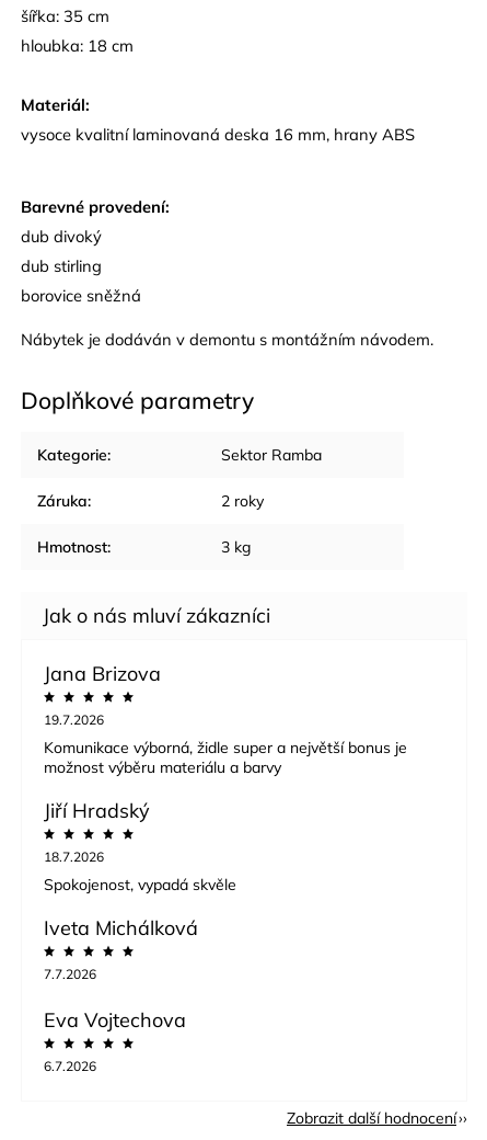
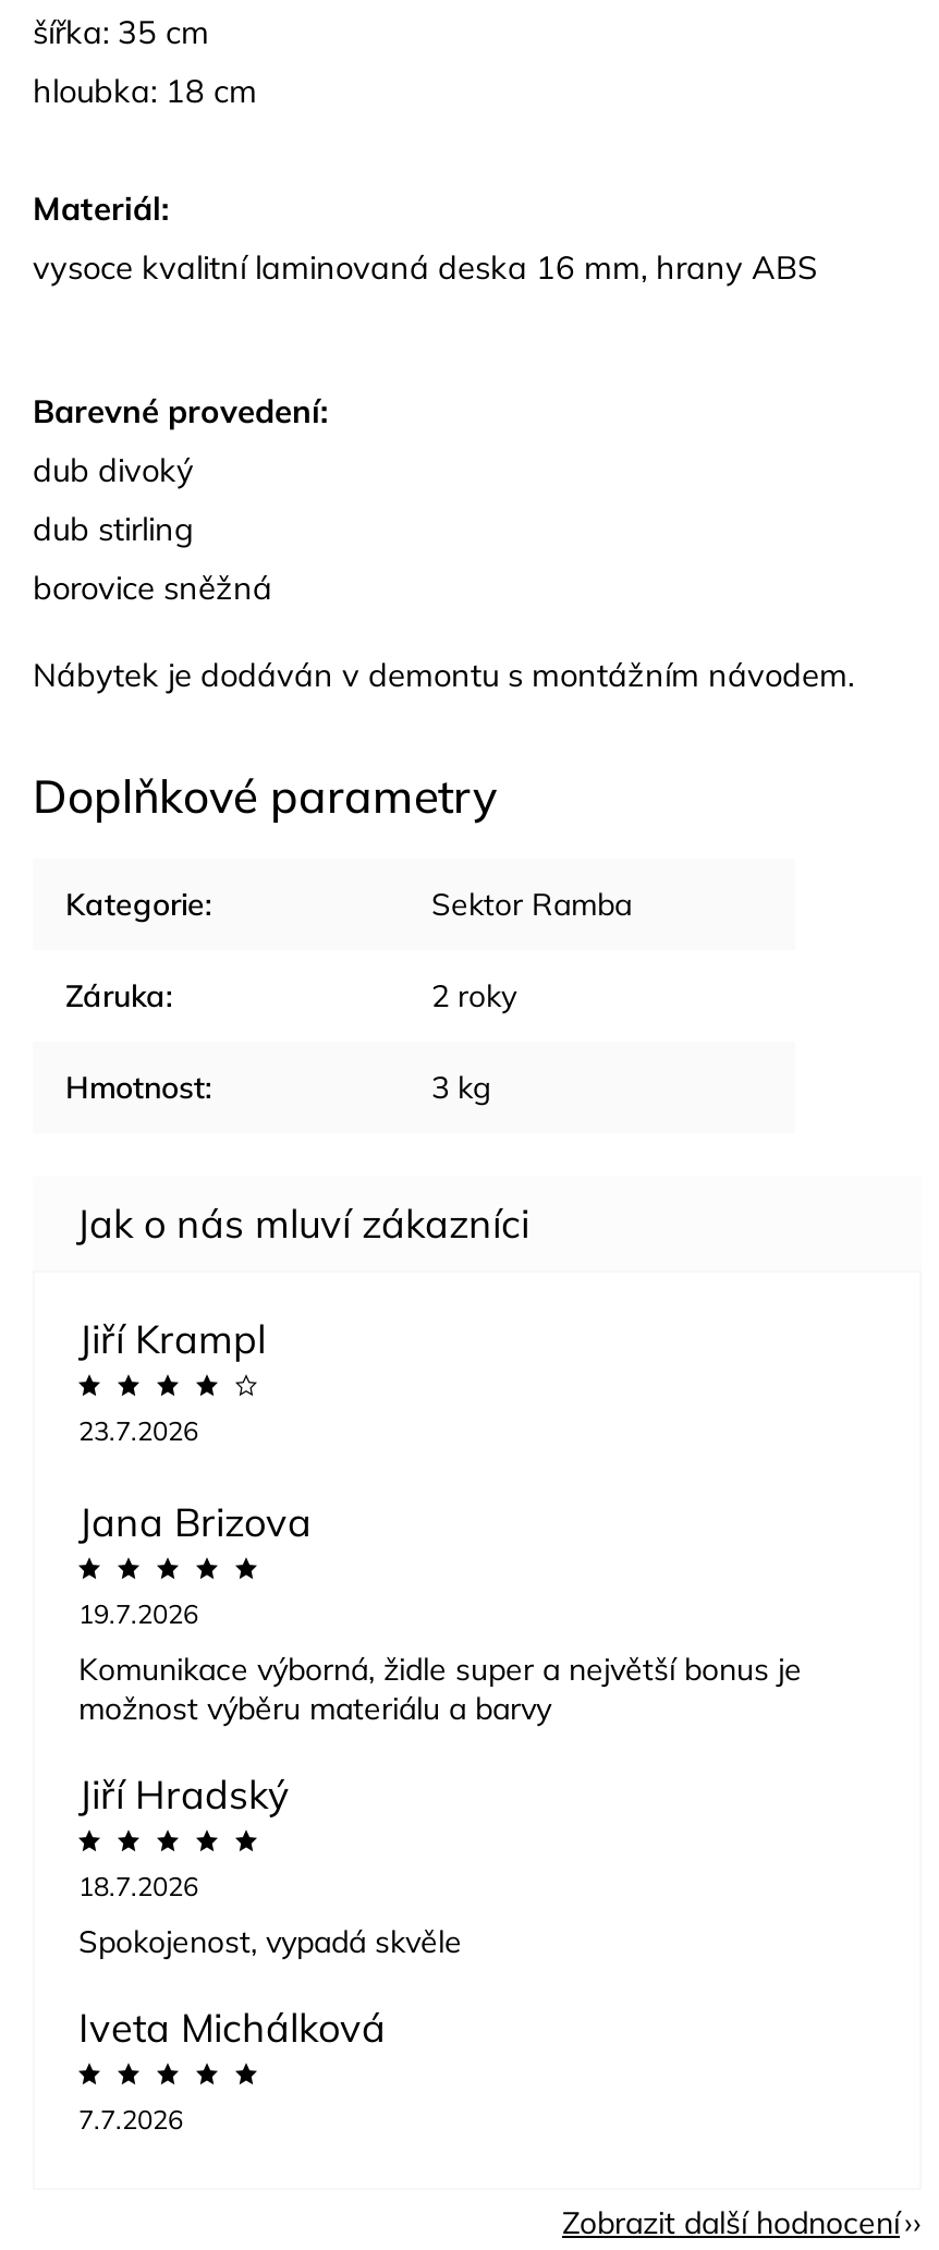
+ Jiří Krampl
+ 23.7.2026

moved down: Jana Brizova | 19.7.2026 | Komunikace výborná, židle super a největší bonus je | ... | Iveta Michálková | 7.7.2026

- Eva Vojtechova
- 6.7.2026
